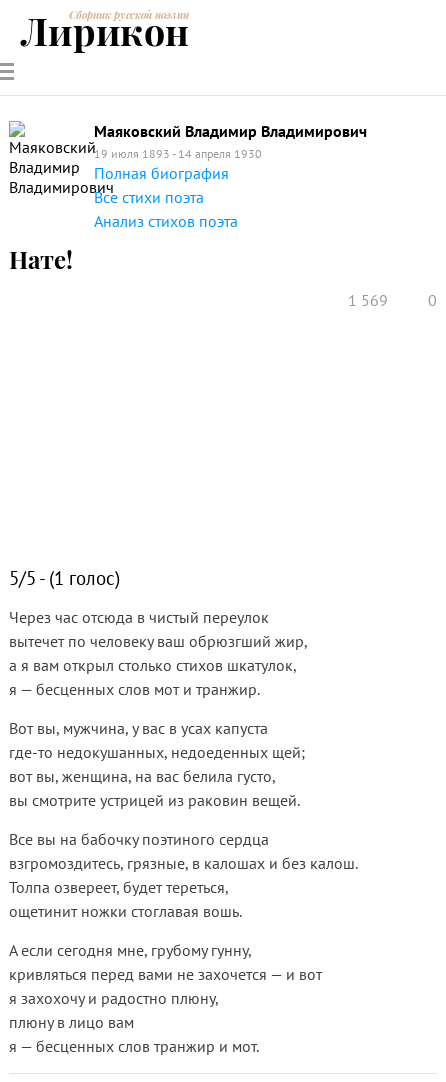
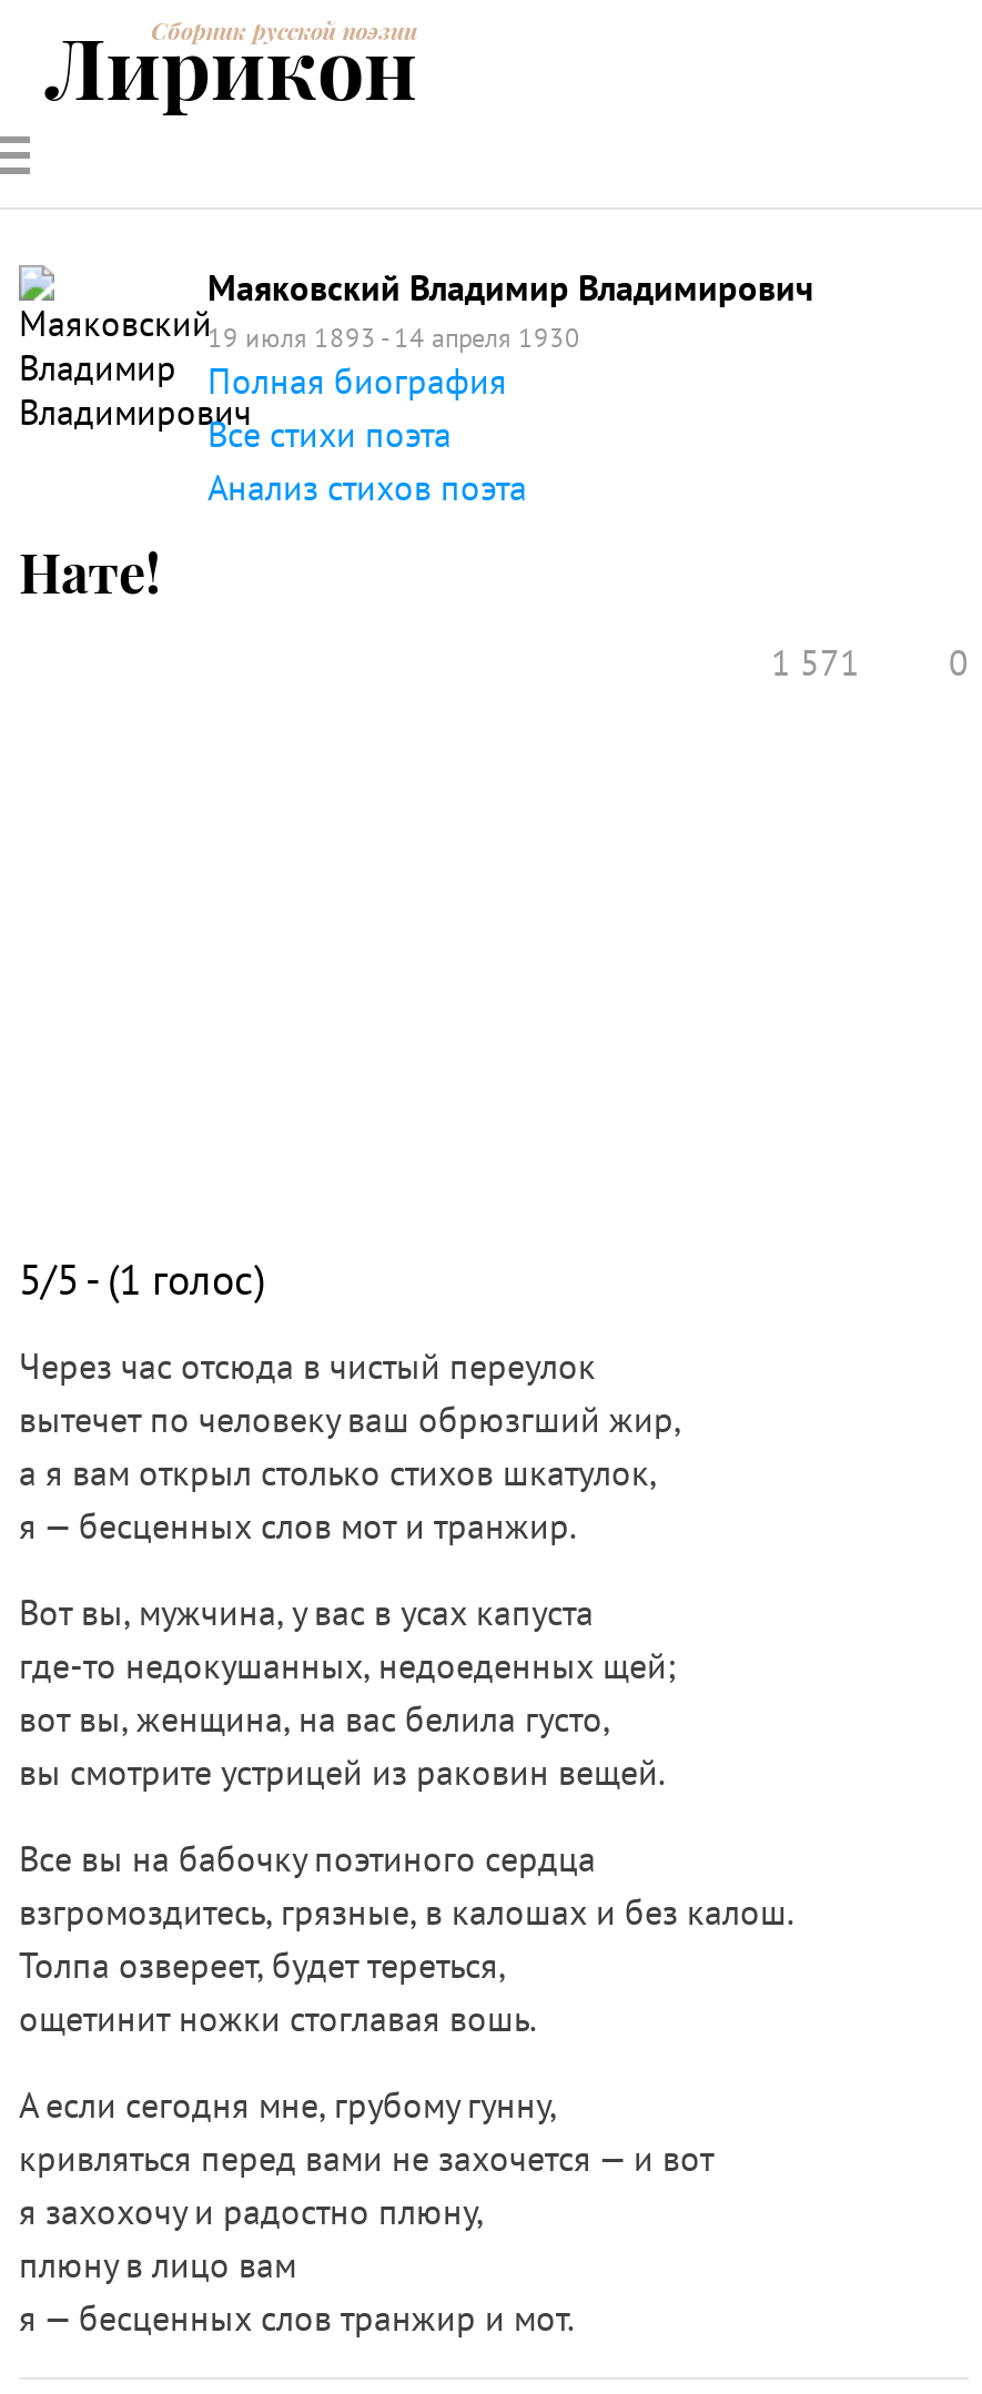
- 1 569 0
+ 1 571 0
